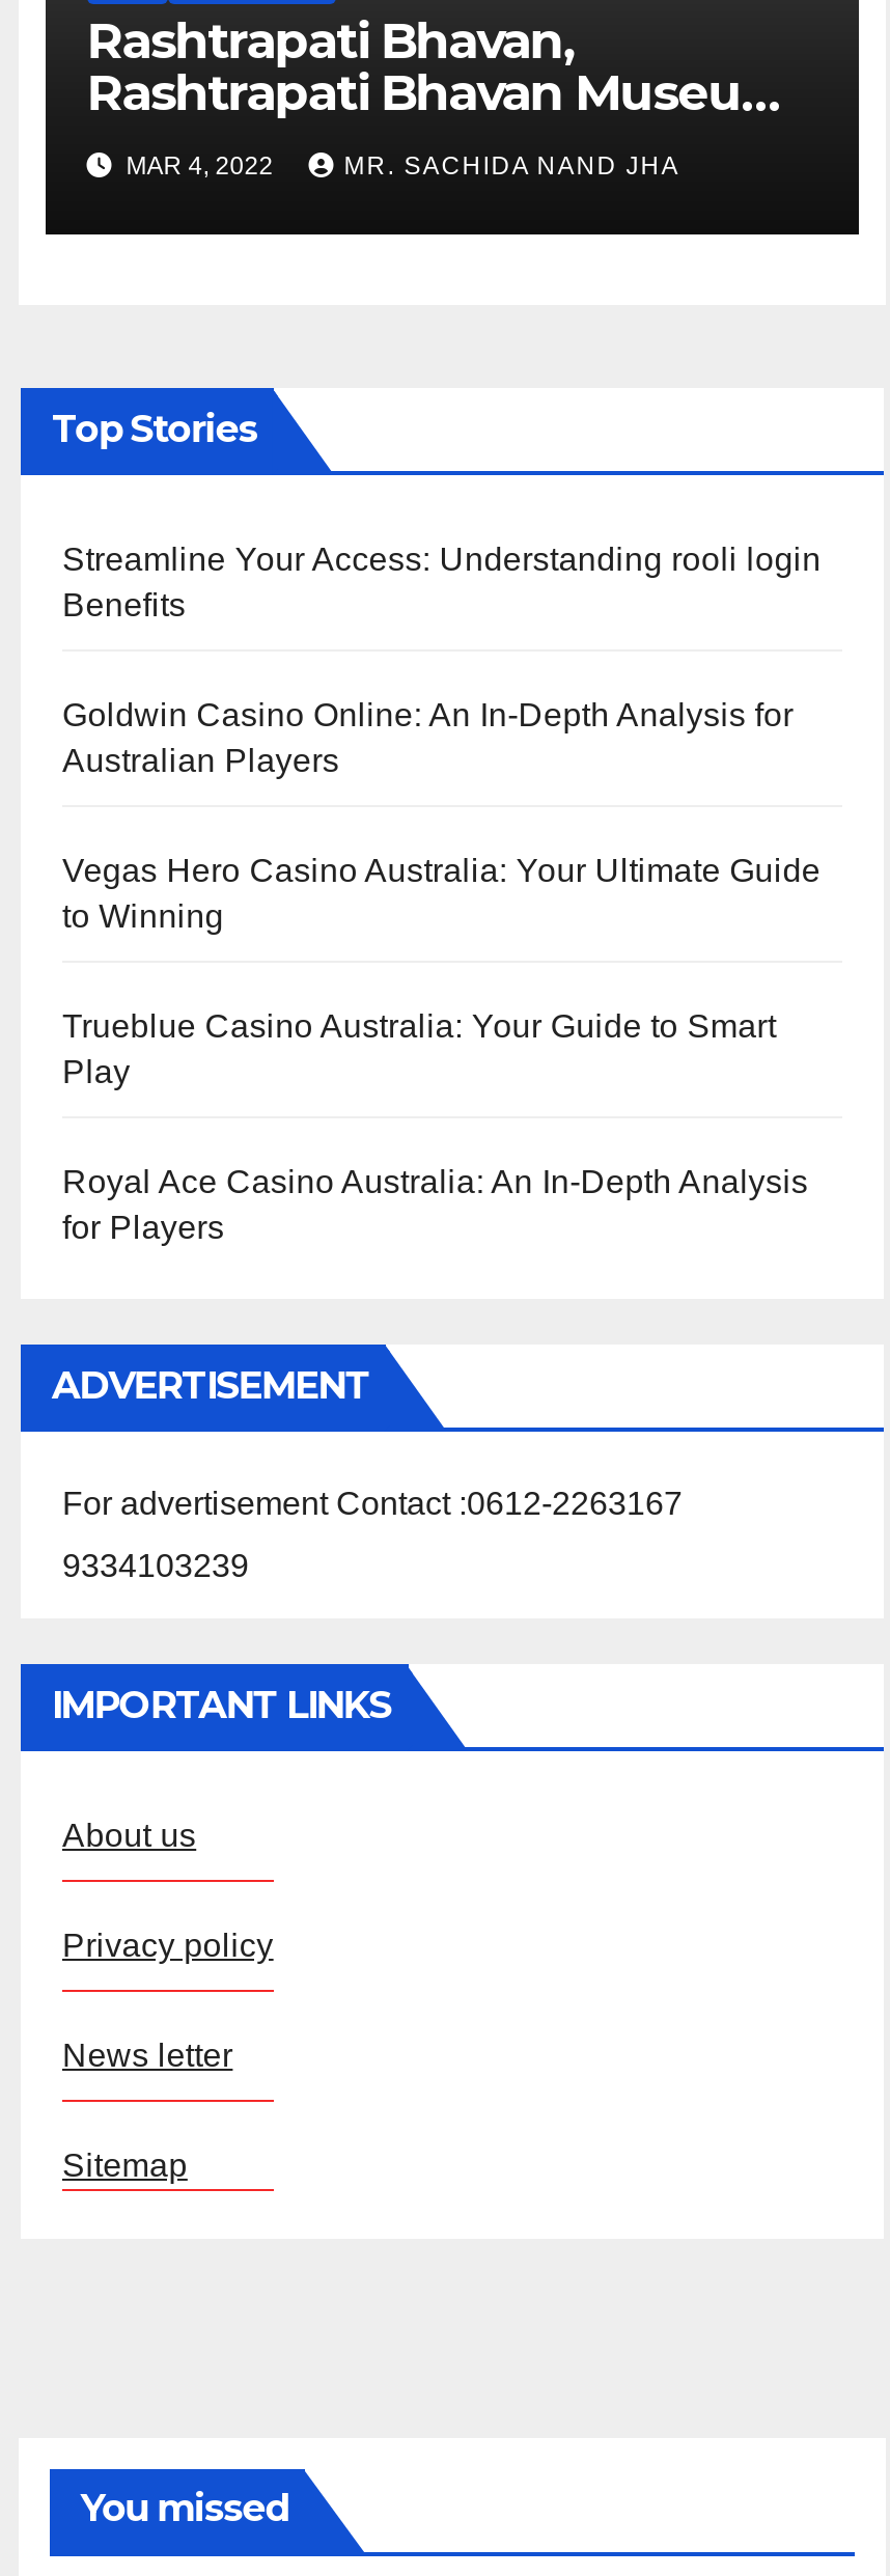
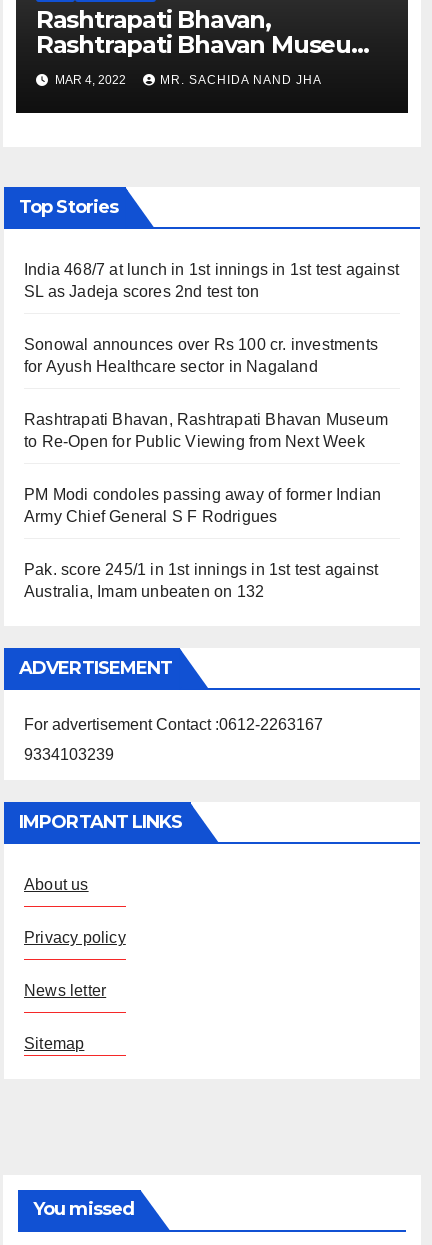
- Streamline Your Access: Understanding rooli login
- Benefits
+ India 468/7 at lunch in 1st innings in 1st test against
+ SL as Jadeja scores 2nd test ton

- Goldwin Casino Online: An In-Depth Analysis for
- Australian Players
+ Sonowal announces over Rs 100 cr. investments
+ for Ayush Healthcare sector in Nagaland

- Vegas Hero Casino Australia: Your Ultimate Guide
- to Winning
+ Rashtrapati Bhavan, Rashtrapati Bhavan Museum
+ to Re-Open for Public Viewing from Next Week

- Trueblue Casino Australia: Your Guide to Smart
- Play
+ PM Modi condoles passing away of former Indian
+ Army Chief General S F Rodrigues

- Royal Ace Casino Australia: An In-Depth Analysis
- for Players
+ Pak. score 245/1 in 1st innings in 1st test against
+ Australia, Imam unbeaten on 132
